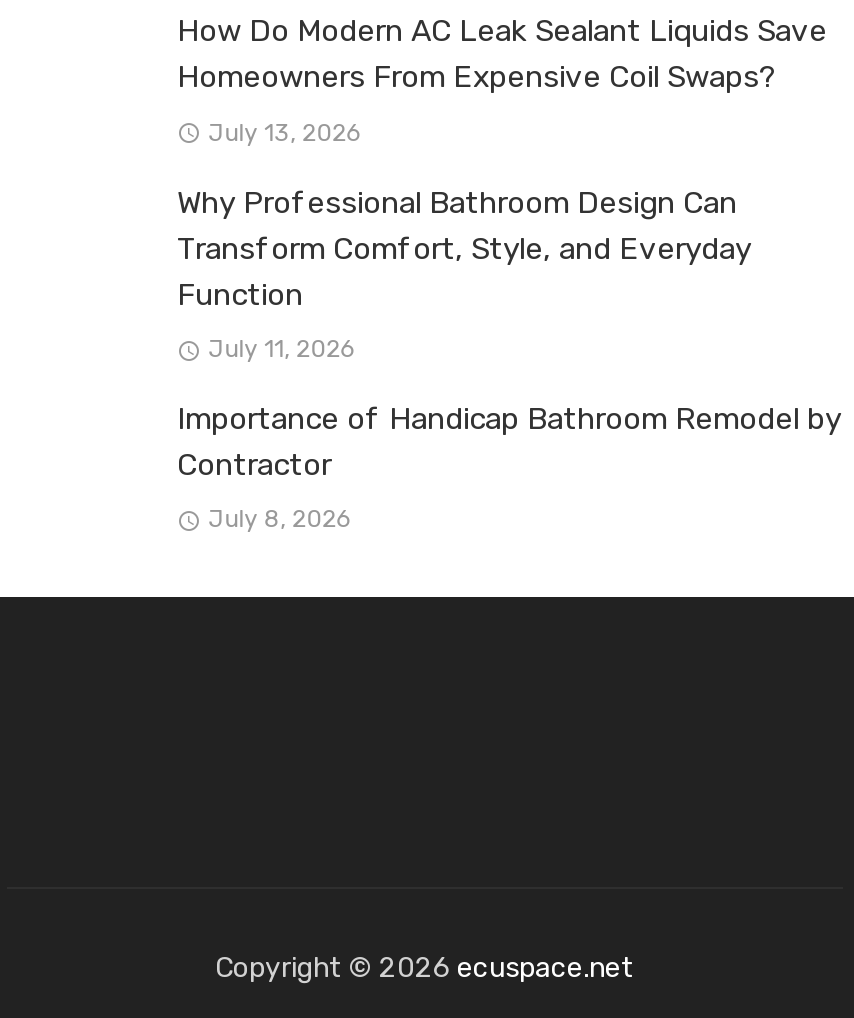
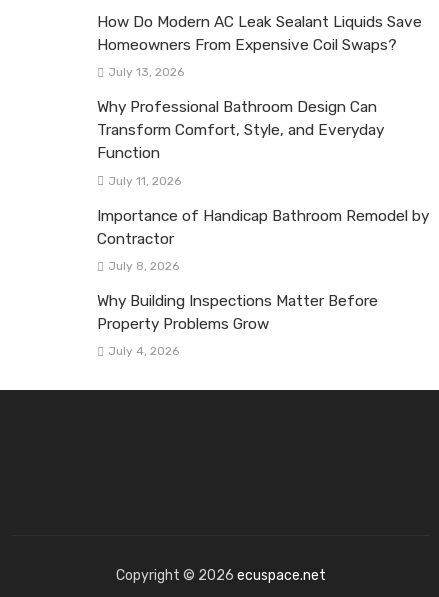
+ Why Building Inspections Matter Before
+ Property Problems Grow
+ July 4, 2026
